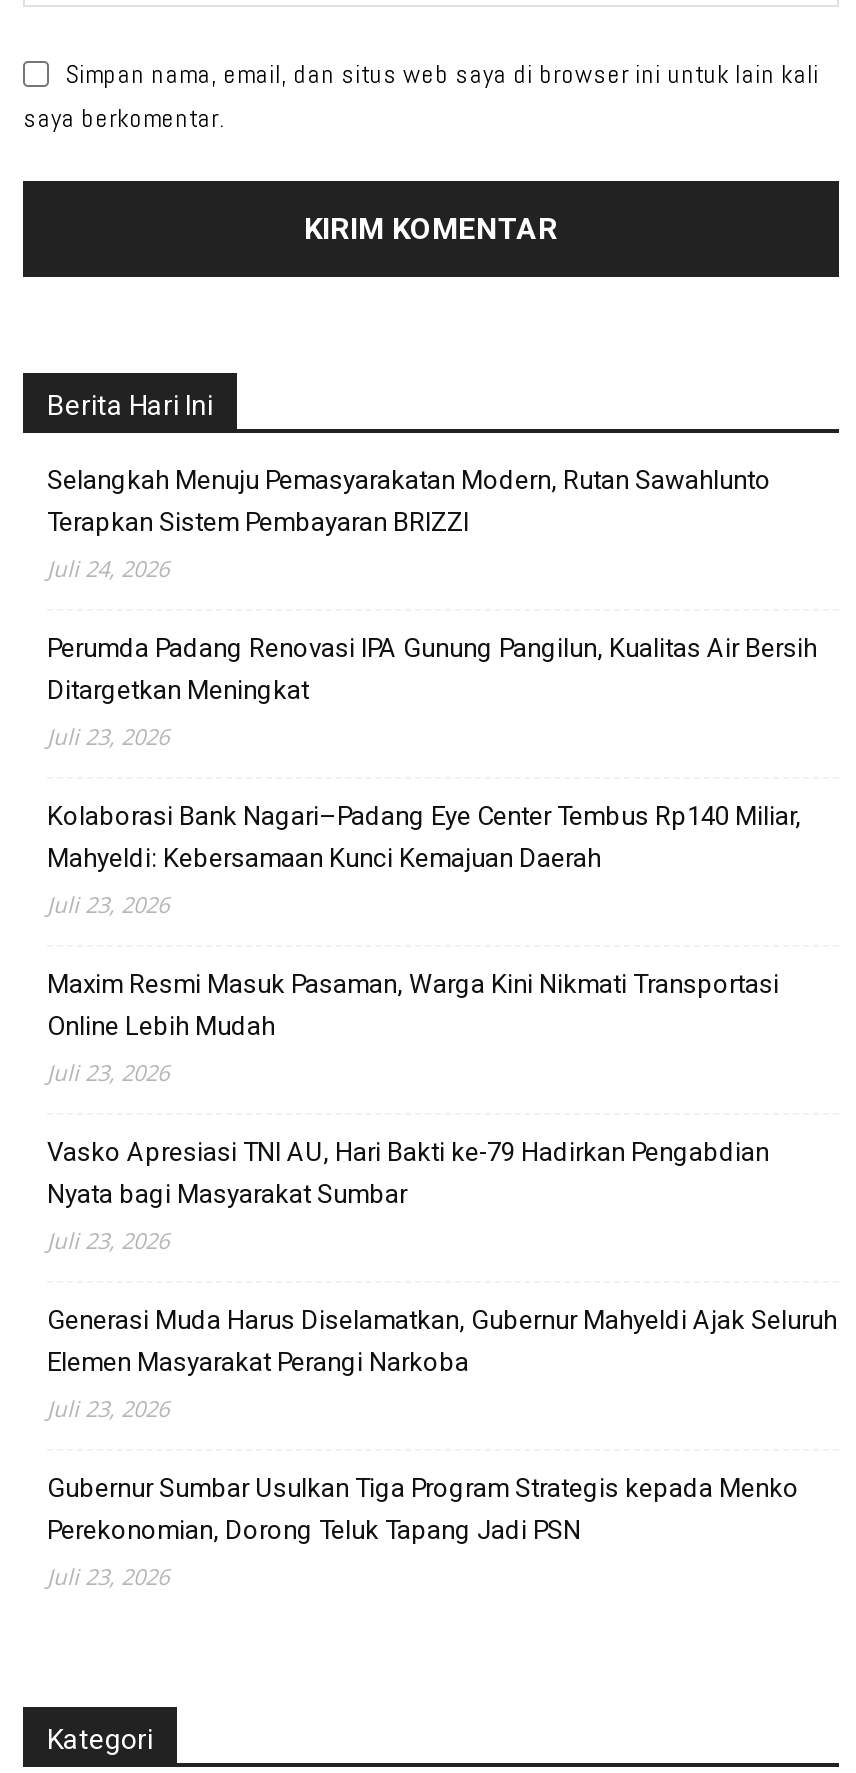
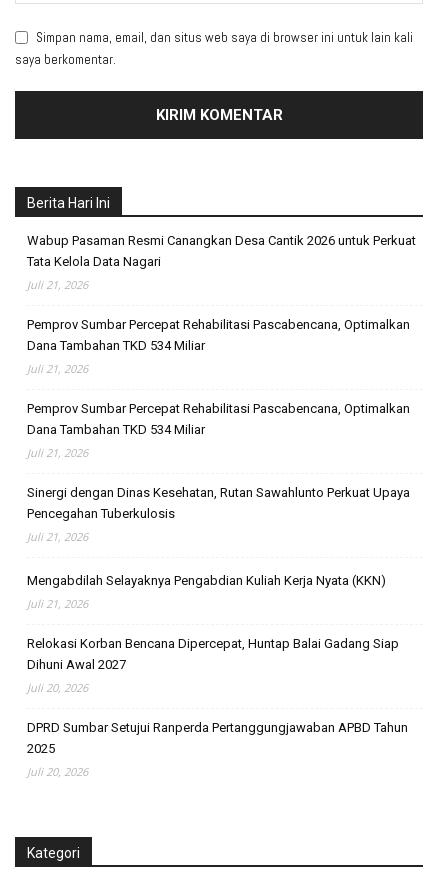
- Selangkah Menuju Pemasyarakatan Modern, Rutan Sawahlunto
- Terapkan Sistem Pembayaran BRIZZI
+ Wabup Pasaman Resmi Canangkan Desa Cantik 2026 untuk Perkuat
+ Tata Kelola Data Nagari

- Juli 24, 2026
+ Juli 21, 2026

- Perumda Padang Renovasi IPA Gunung Pangilun, Kualitas Air Bersih
- Ditargetkan Meningkat
+ Pemprov Sumbar Percepat Rehabilitasi Pascabencana, Optimalkan
+ Dana Tambahan TKD 534 Miliar

- Juli 23, 2026
+ Juli 21, 2026

- Kolaborasi Bank Nagari–Padang Eye Center Tembus Rp140 Miliar,
- Mahyeldi: Kebersamaan Kunci Kemajuan Daerah
+ Pemprov Sumbar Percepat Rehabilitasi Pascabencana, Optimalkan
+ Dana Tambahan TKD 534 Miliar

- Juli 23, 2026
+ Juli 21, 2026

- Maxim Resmi Masuk Pasaman, Warga Kini Nikmati Transportasi
- Online Lebih Mudah
+ Sinergi dengan Dinas Kesehatan, Rutan Sawahlunto Perkuat Upaya
+ Pencegahan Tuberkulosis

- Juli 23, 2026
+ Juli 21, 2026

- Vasko Apresiasi TNI AU, Hari Bakti ke-79 Hadirkan Pengabdian
- Nyata bagi Masyarakat Sumbar
+ Mengabdilah Selayaknya Pengabdian Kuliah Kerja Nyata (KKN)

- Juli 23, 2026
+ Juli 21, 2026

- Generasi Muda Harus Diselamatkan, Gubernur Mahyeldi Ajak Seluruh
- Elemen Masyarakat Perangi Narkoba
+ Relokasi Korban Bencana Dipercepat, Huntap Balai Gadang Siap
+ Dihuni Awal 2027

- Juli 23, 2026
+ Juli 20, 2026

- Gubernur Sumbar Usulkan Tiga Program Strategis kepada Menko
- Perekonomian, Dorong Teluk Tapang Jadi PSN
+ DPRD Sumbar Setujui Ranperda Pertanggungjawaban APBD Tahun
+ 2025

- Juli 23, 2026
+ Juli 20, 2026
